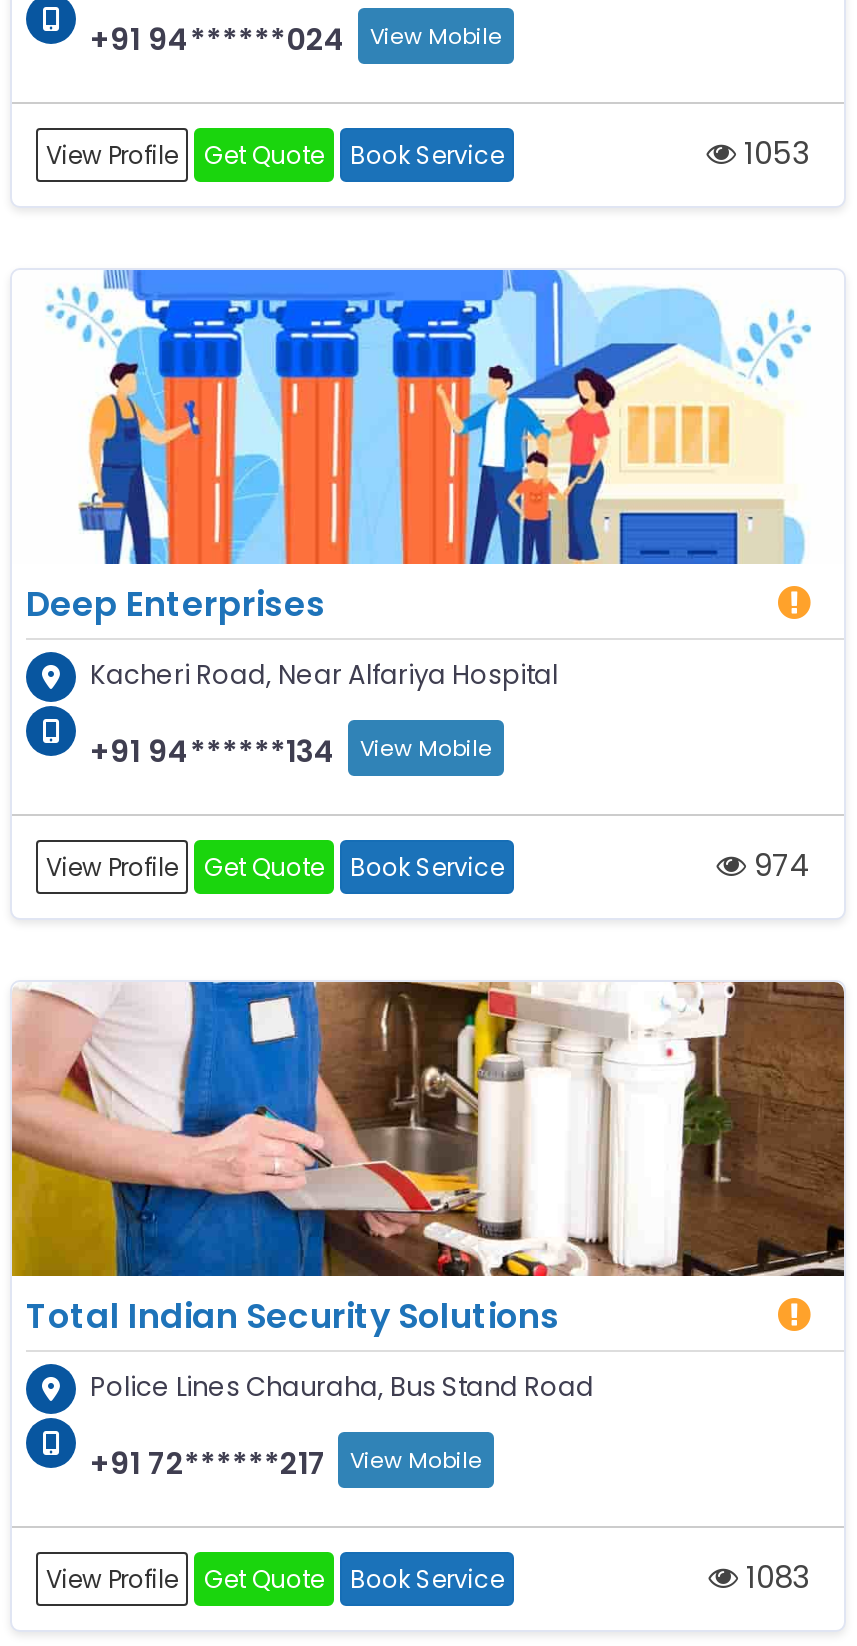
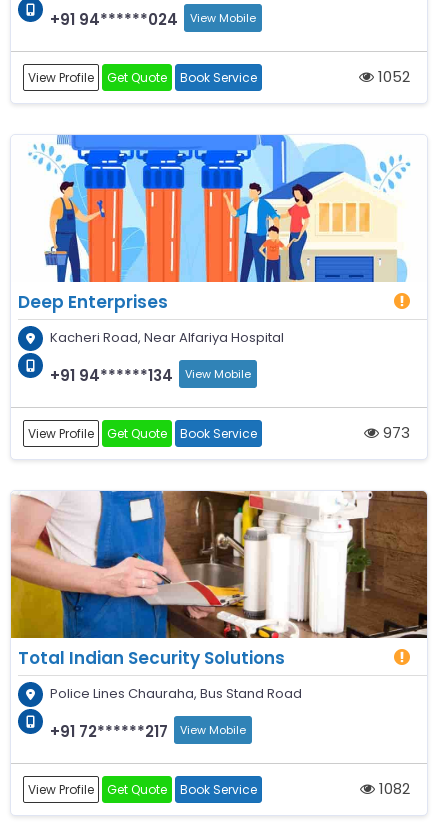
- 1053
+ 1052

- 974
+ 973

- 1083
+ 1082
